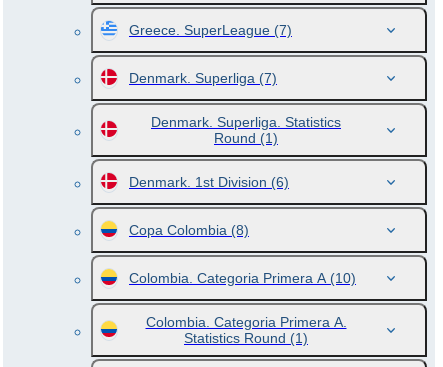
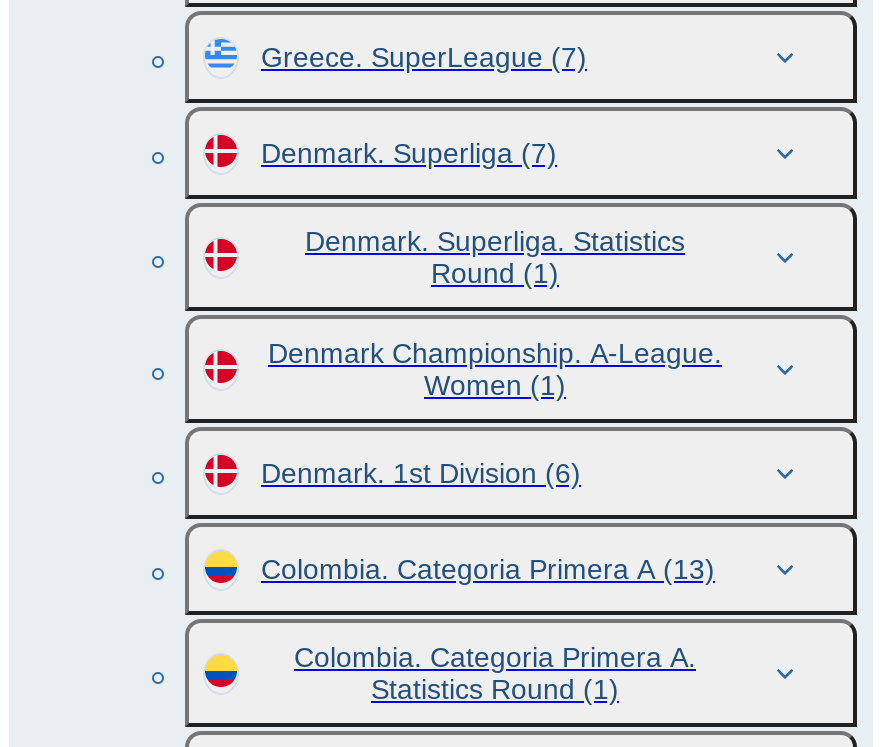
+ Denmark Championship. A-League.
+ Women (1)

moved down: Denmark. 1st Division (6)

- Copa Colombia (8)
- Colombia. Categoria Primera A (10)
+ Colombia. Categoria Primera A (13)
